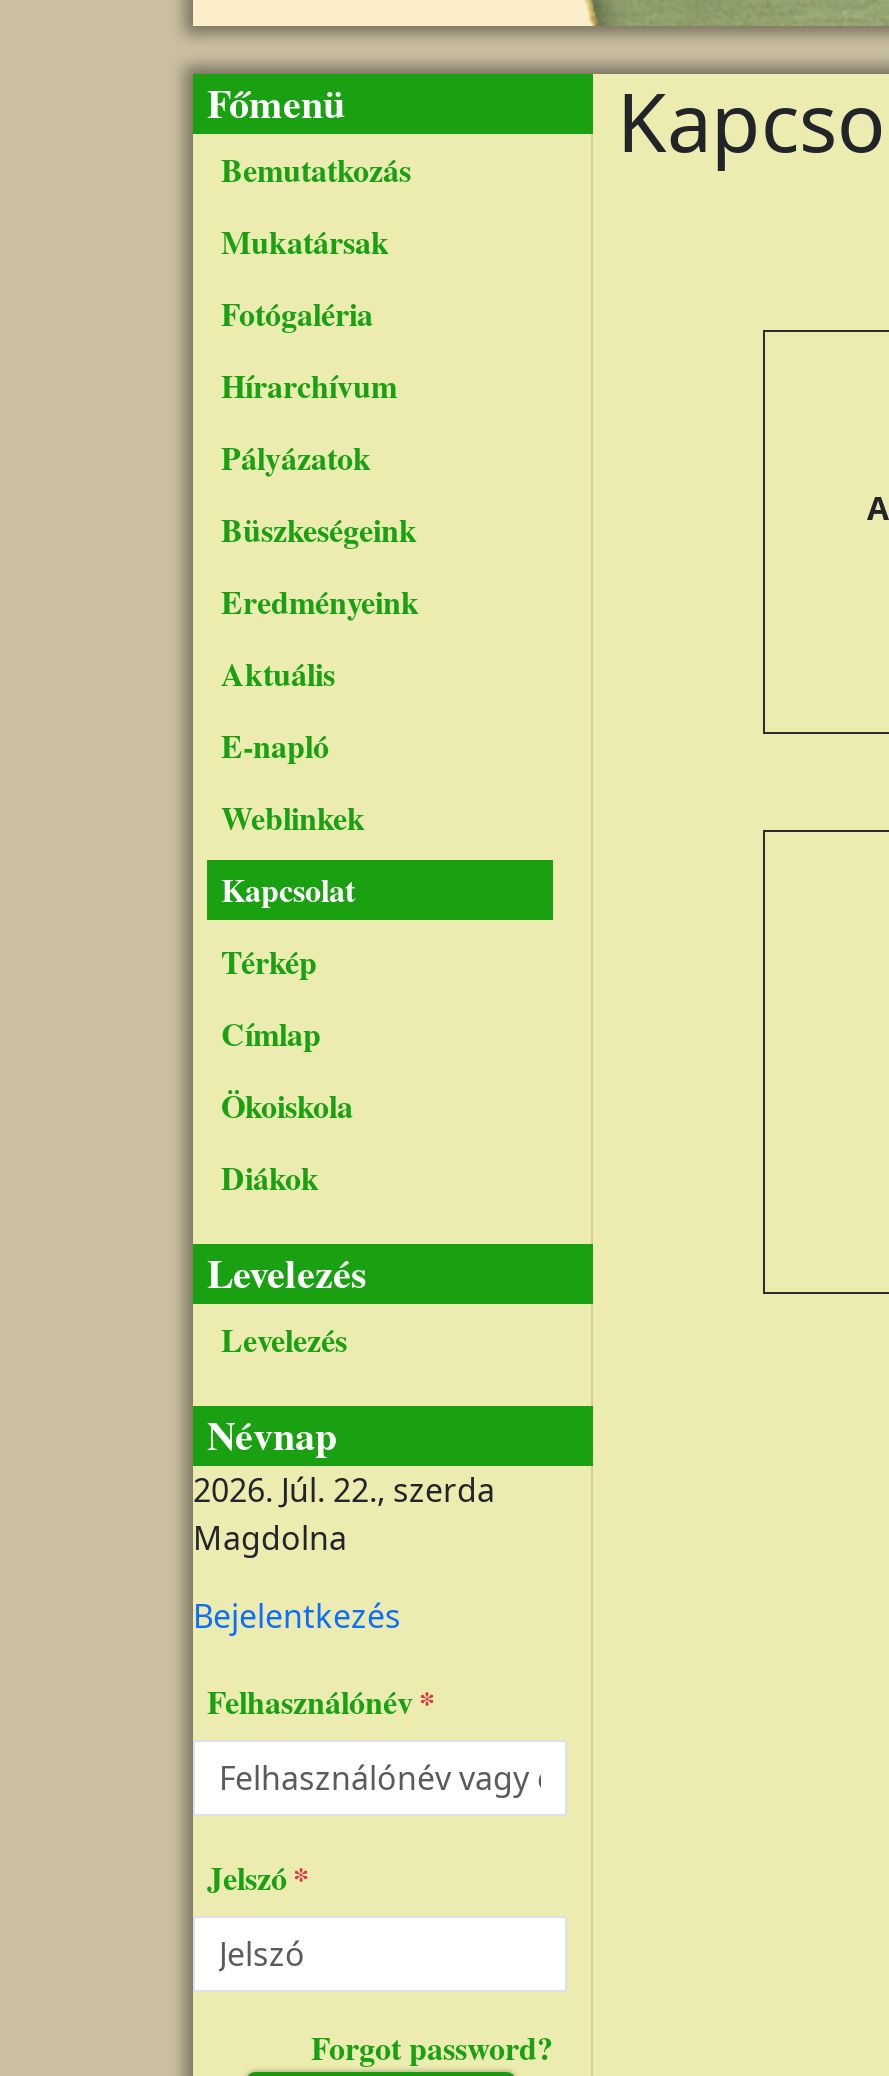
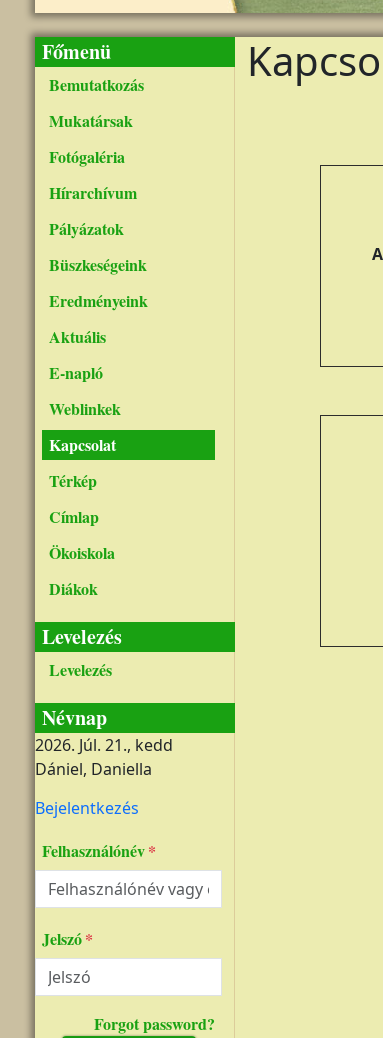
- 2026. Júl. 22., szerda
- Magdolna
+ 2026. Júl. 21., kedd
+ Dániel, Daniella
